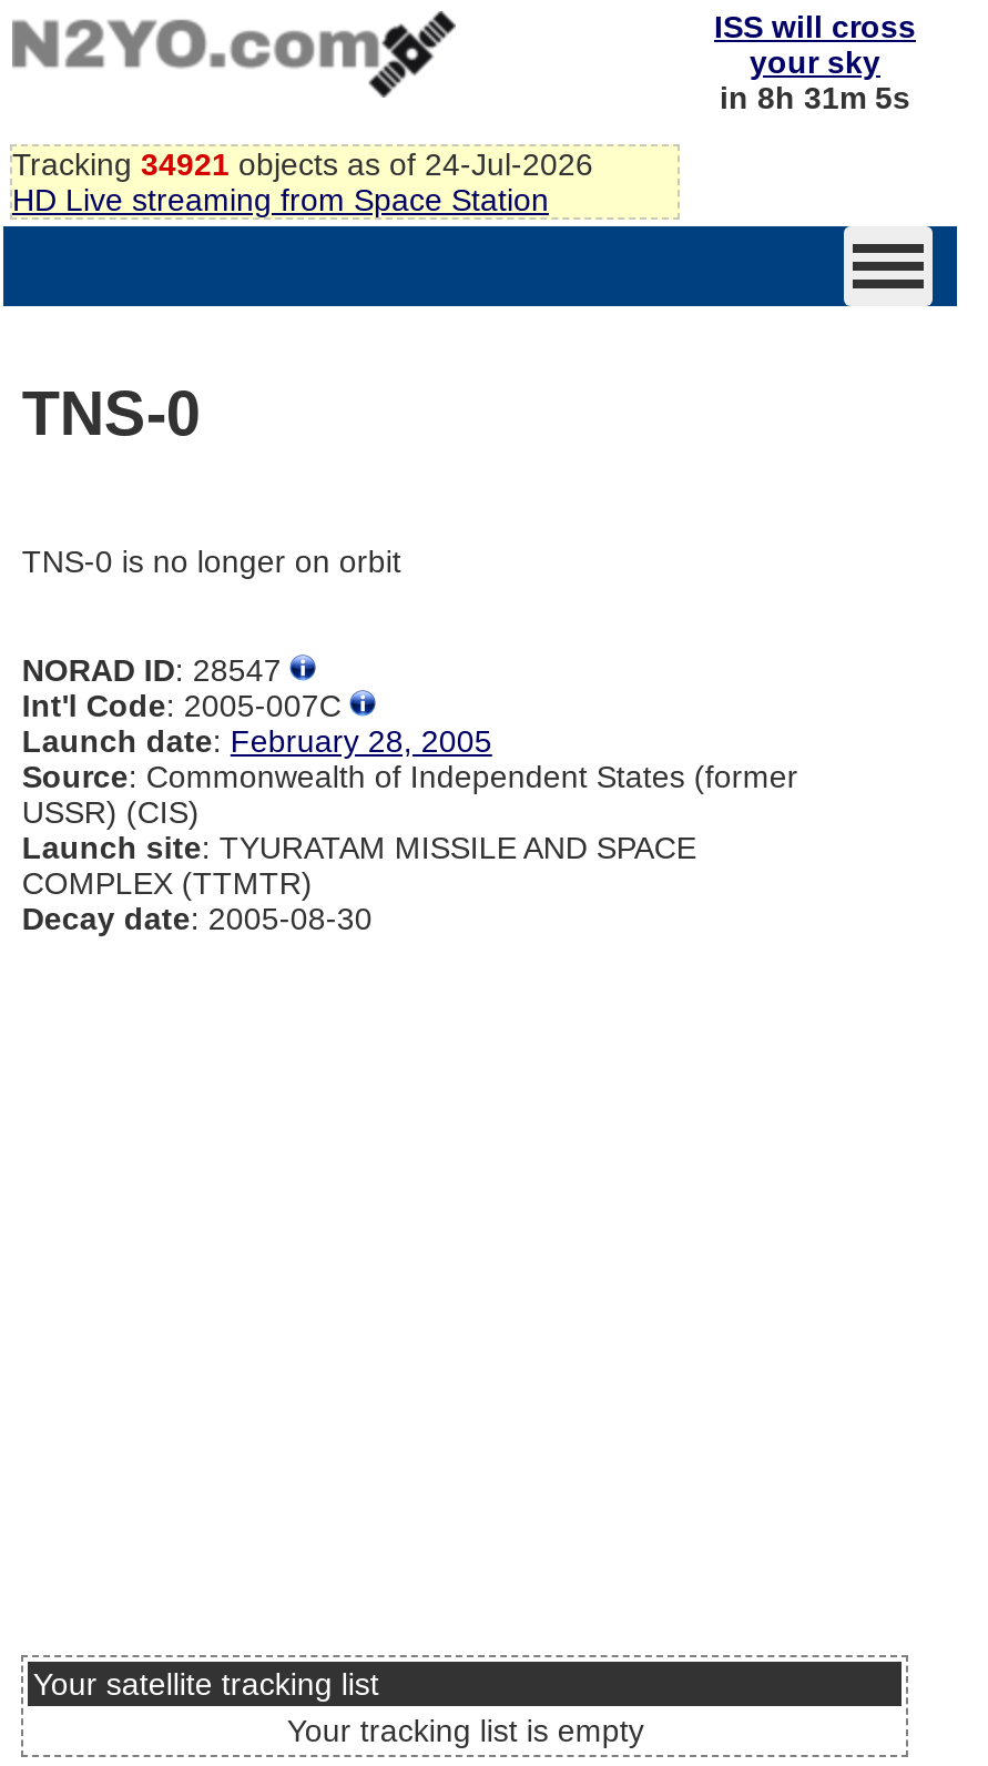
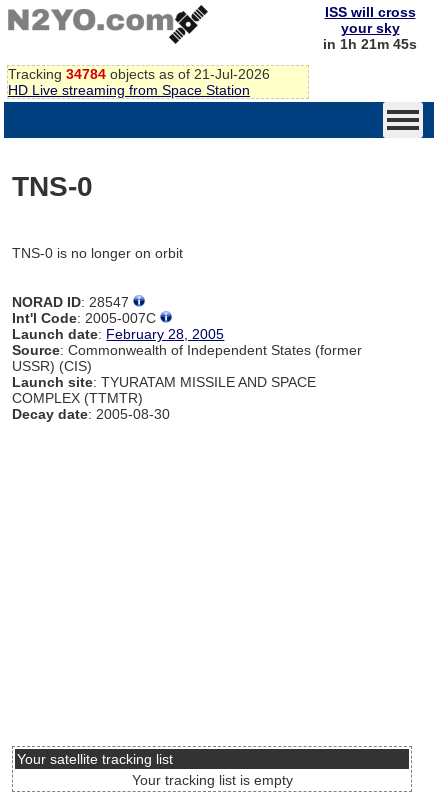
- in 8h 31m 5s
+ in 1h 21m 45s

- Tracking 34921 objects as of 24-Jul-2026
+ Tracking 34784 objects as of 21-Jul-2026
